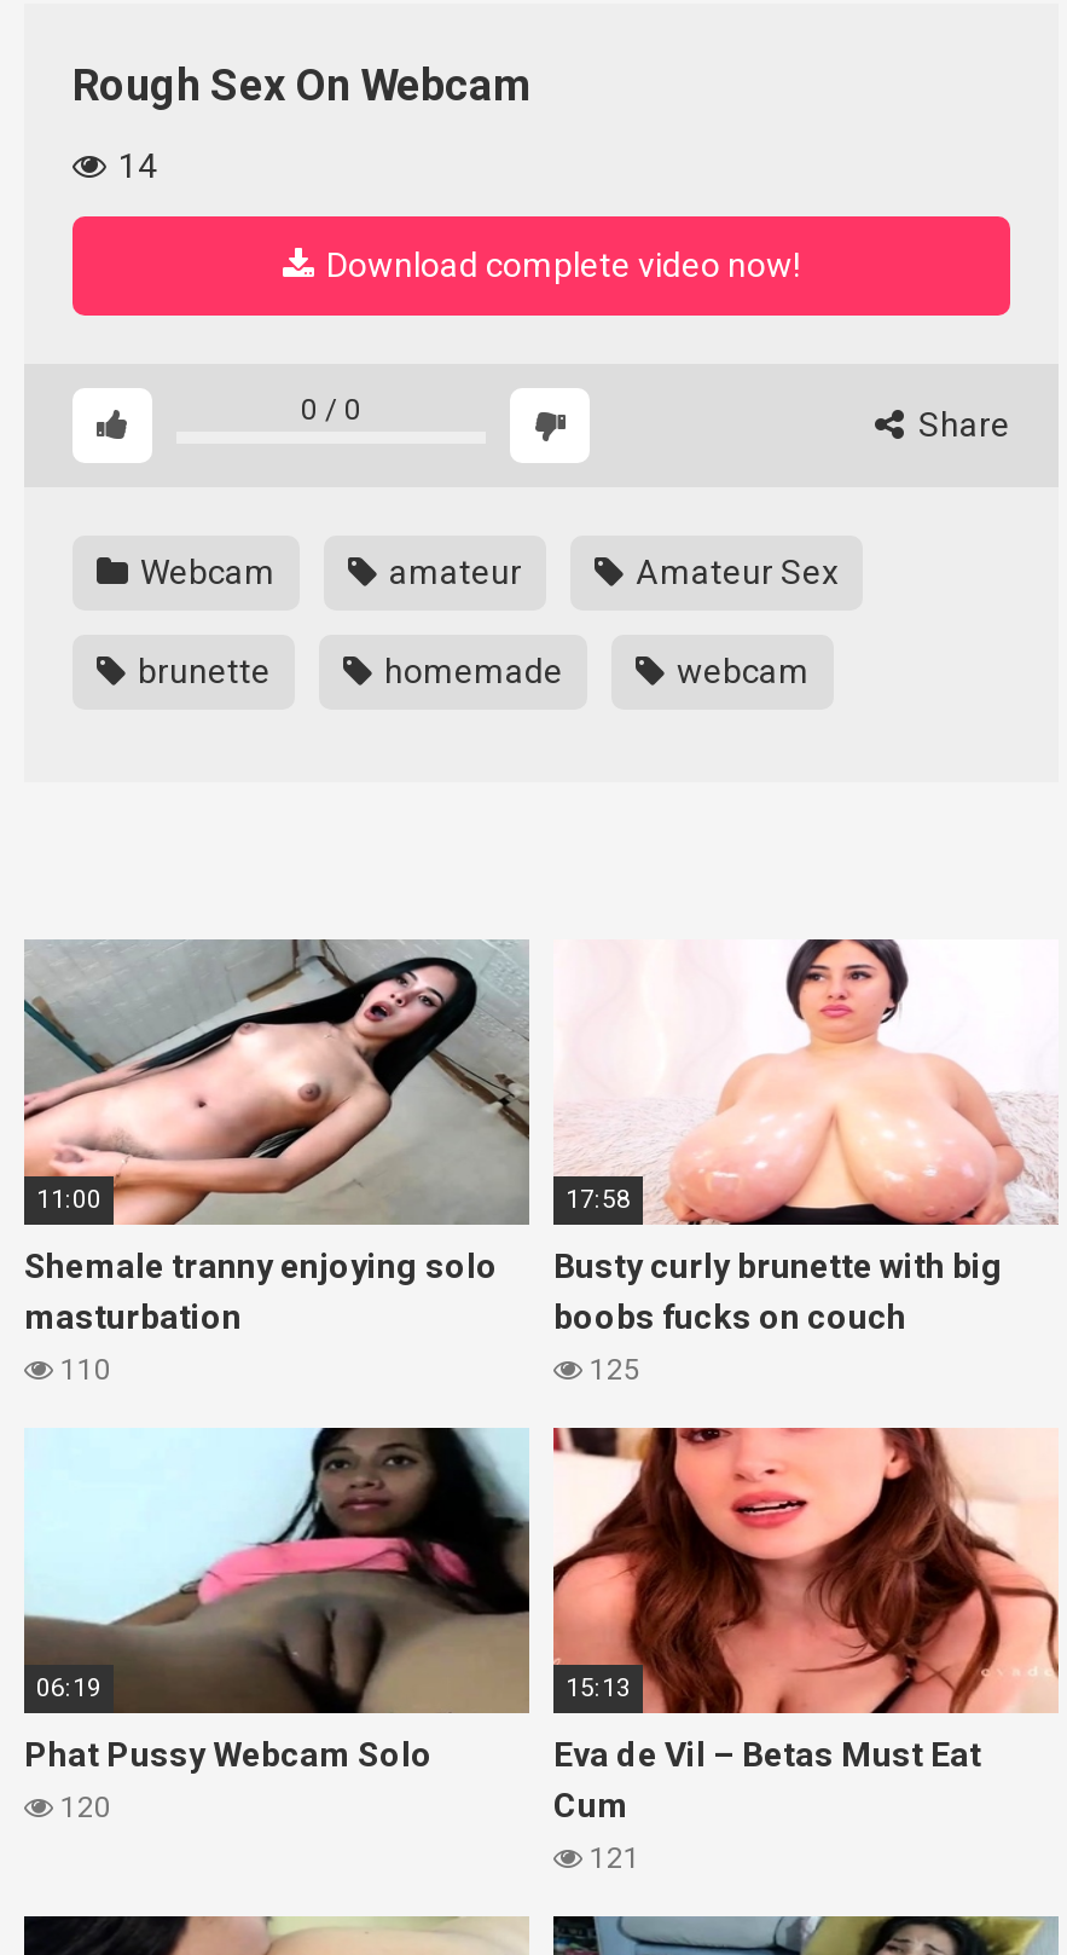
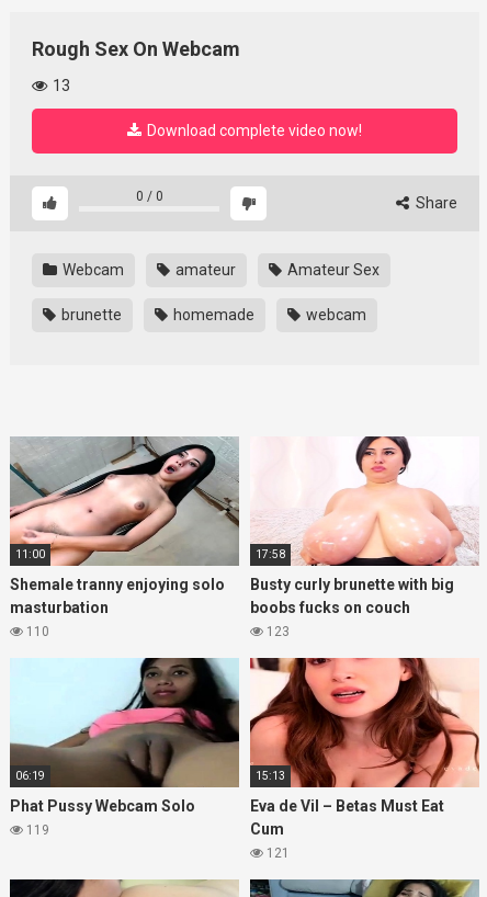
- 14
+ 13

- 125
+ 123

- 120
+ 119
